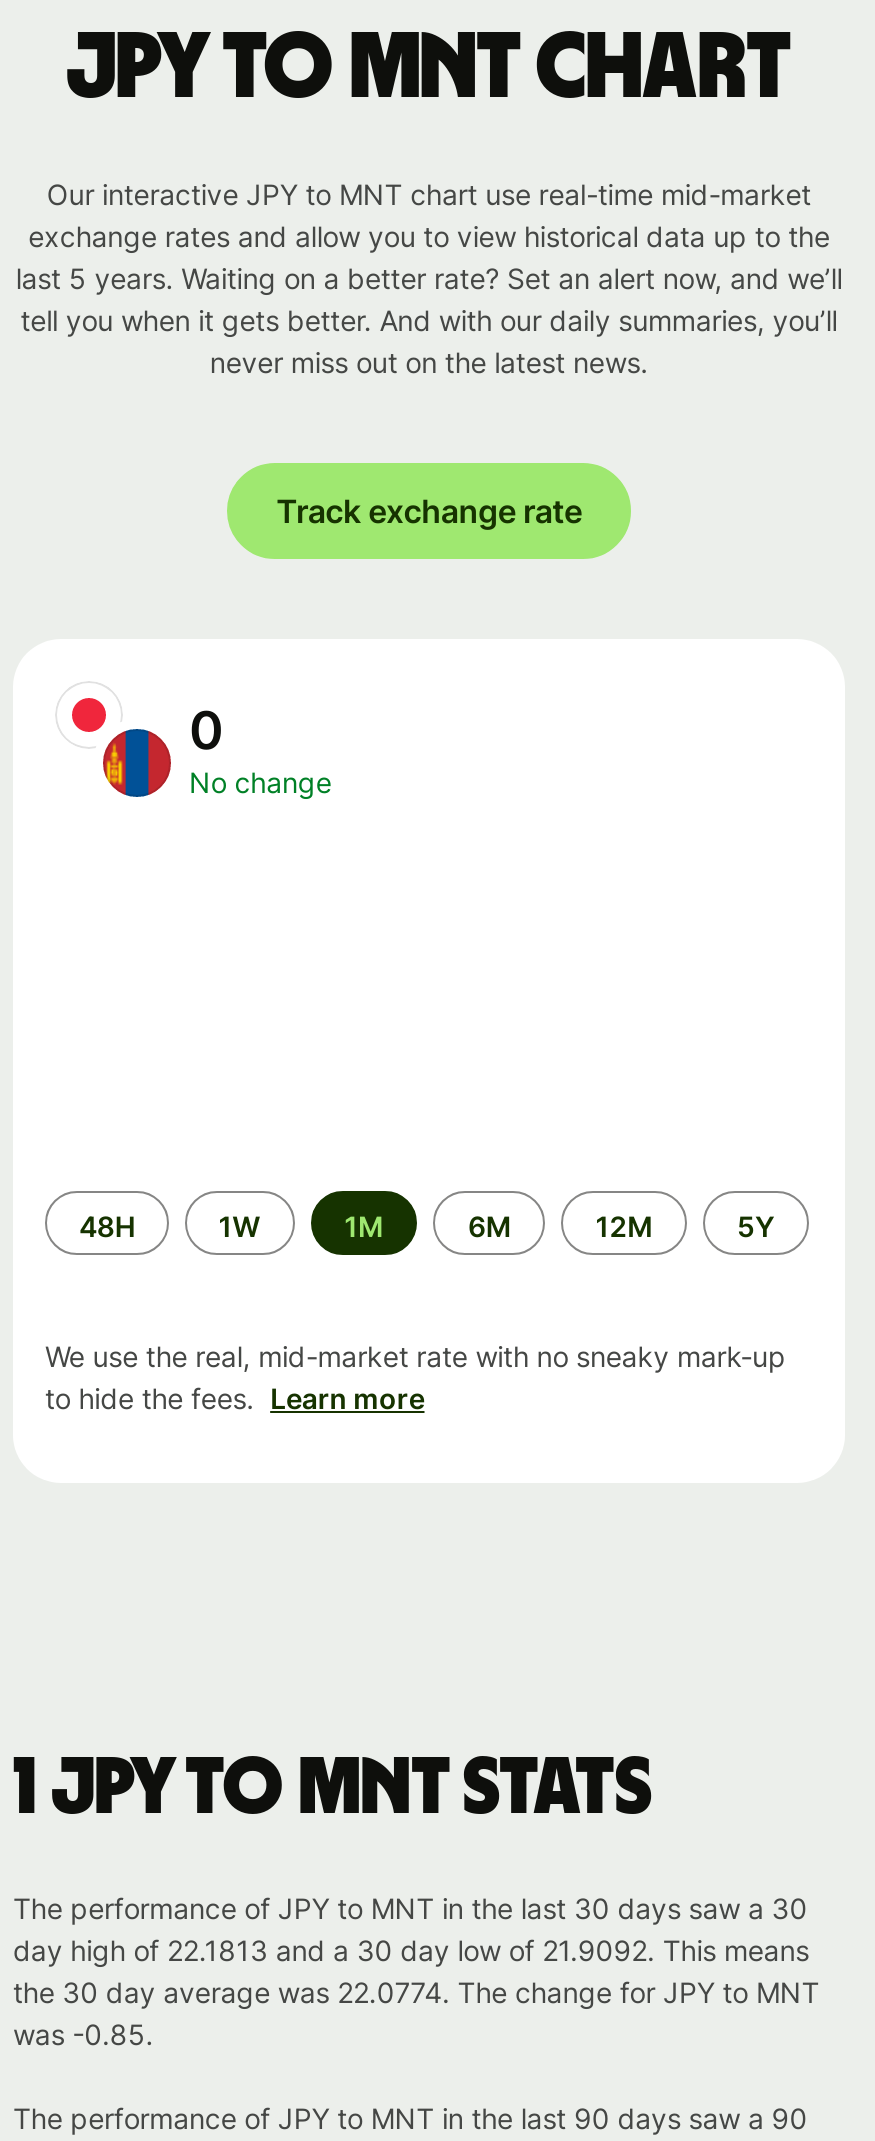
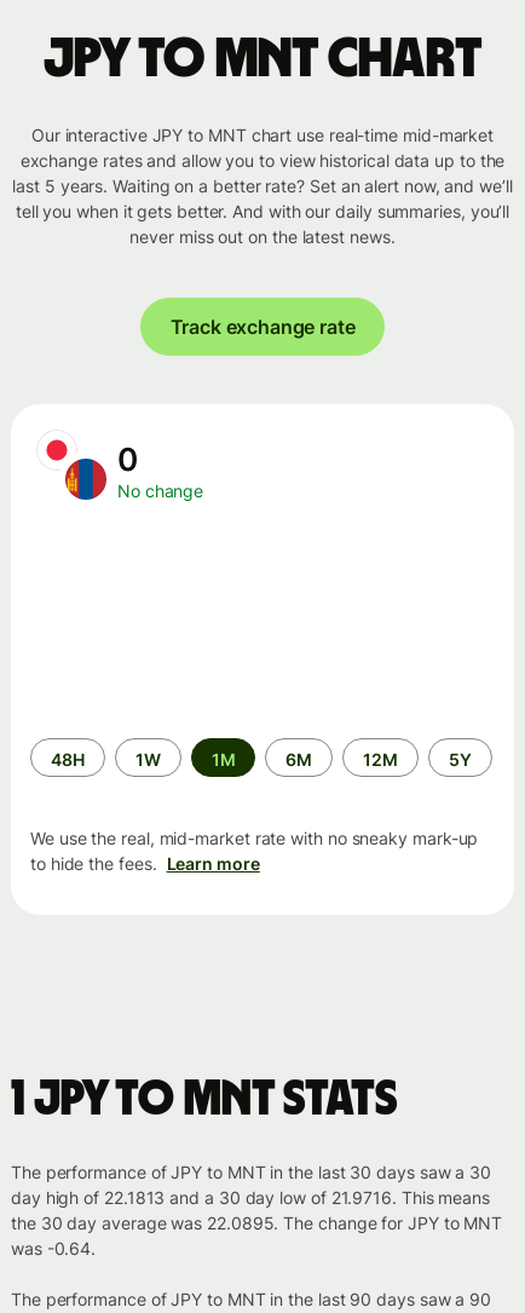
- day high of 22.1813 and a 30 day low of 21.9092. This means
+ day high of 22.1813 and a 30 day low of 21.9716. This means

- the 30 day average was 22.0774. The change for JPY to MNT
+ the 30 day average was 22.0895. The change for JPY to MNT

- was -0.85.
+ was -0.64.
